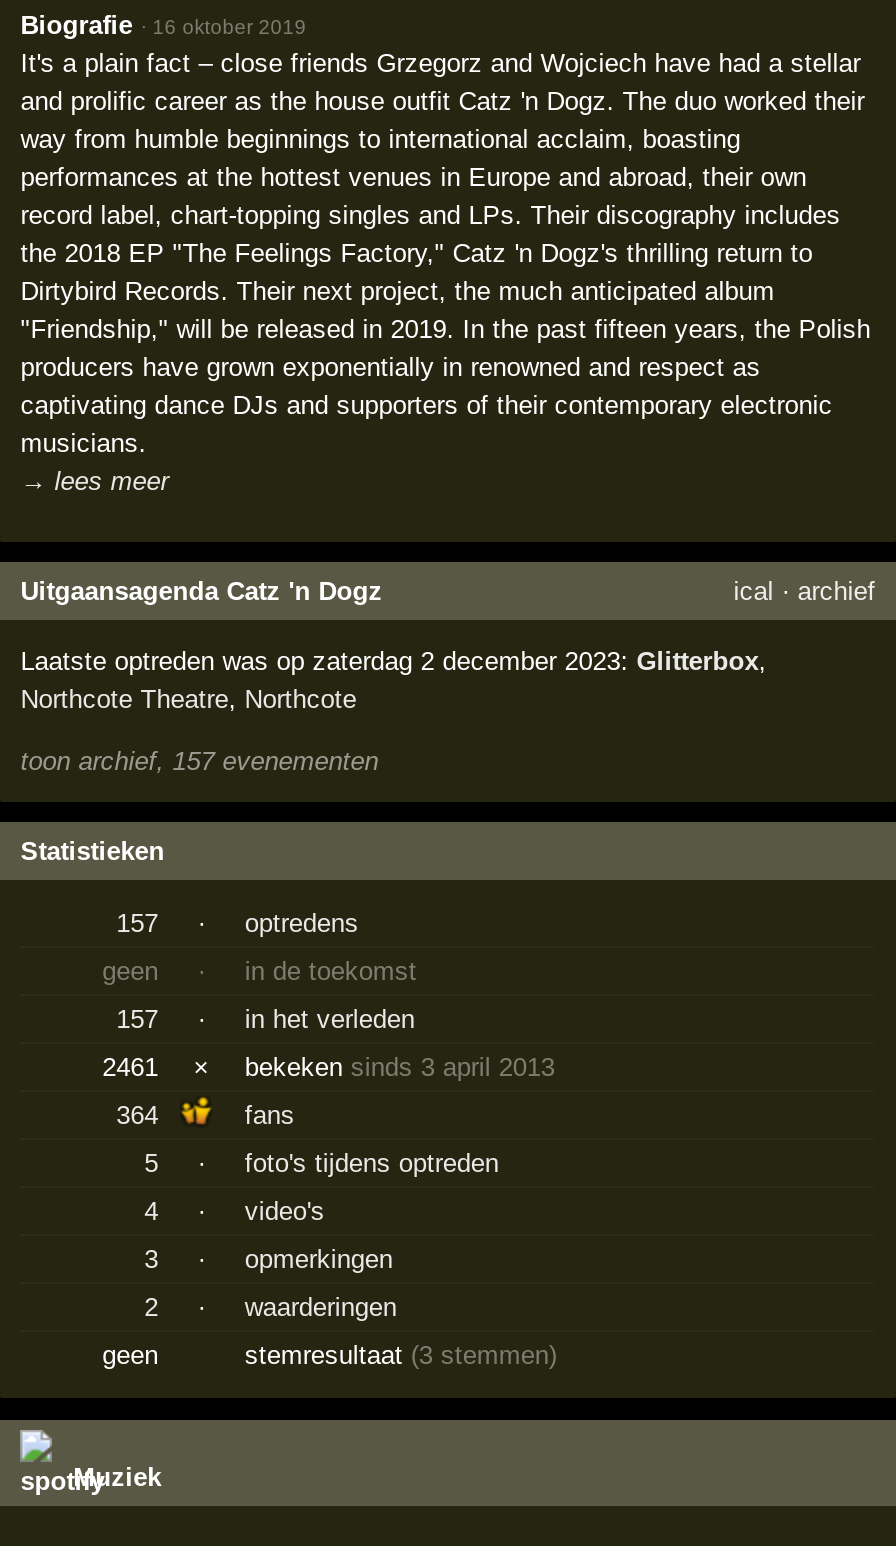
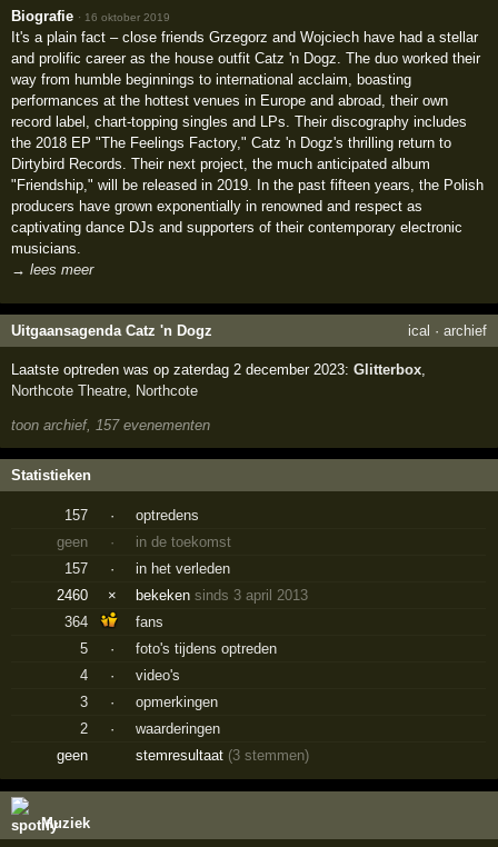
- 2461
+ 2460
